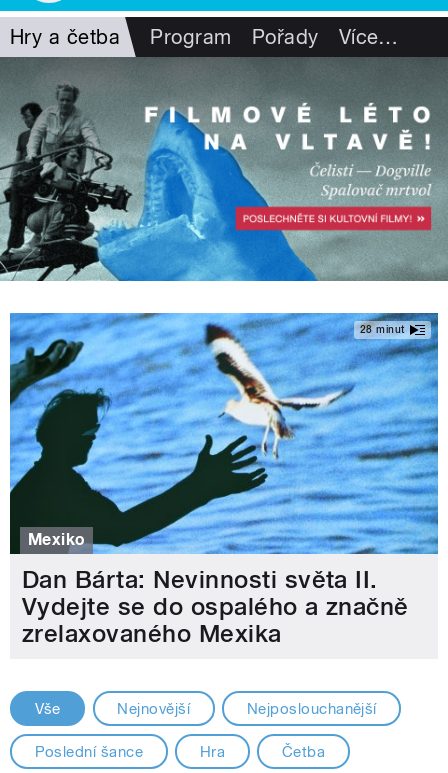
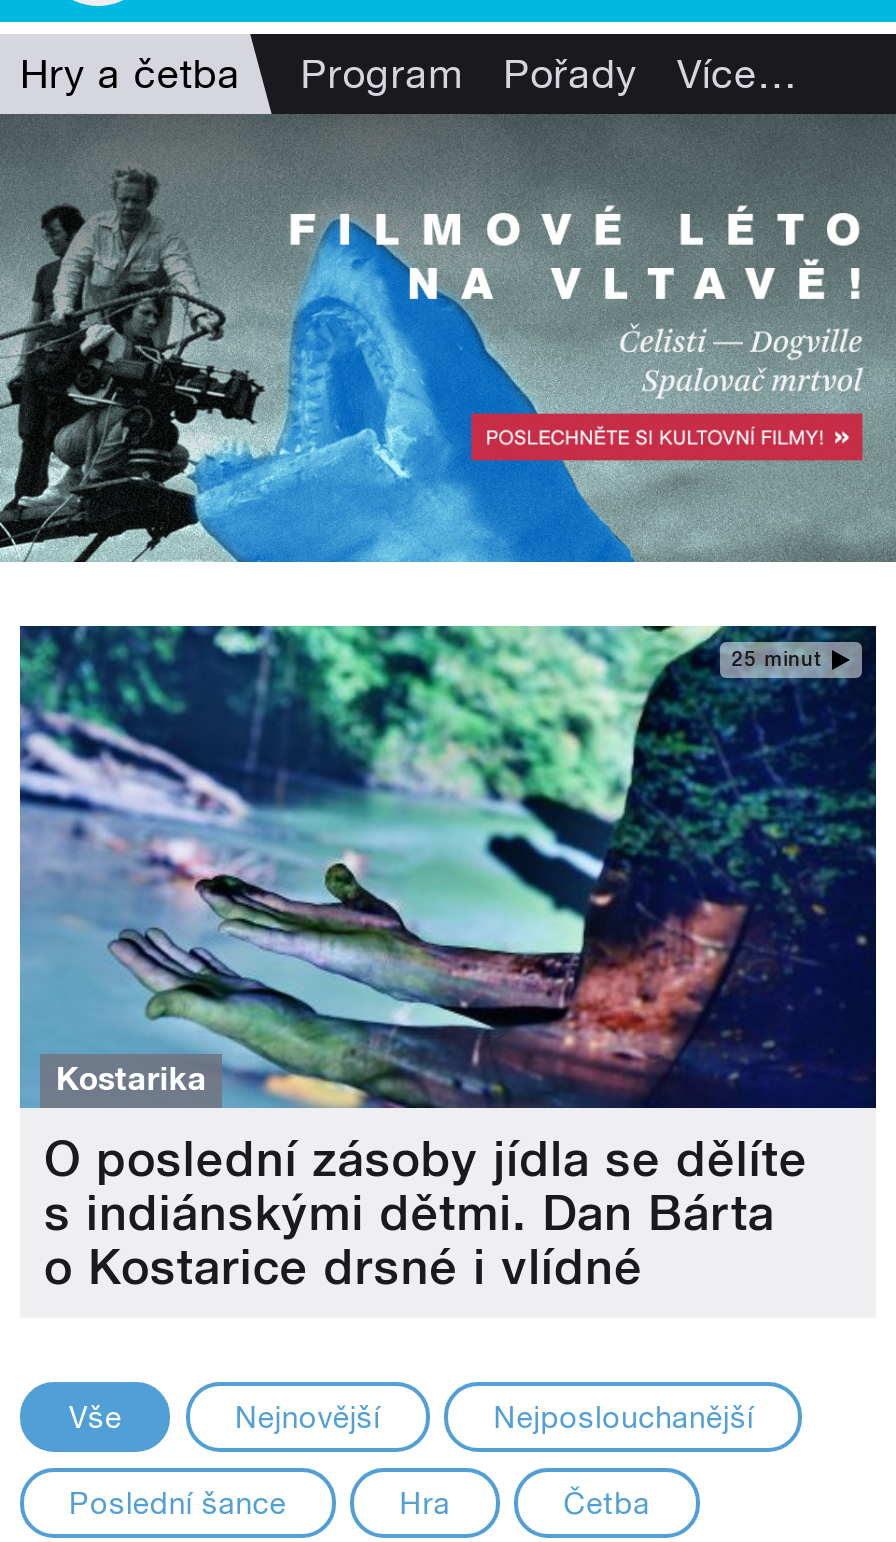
- [image]
- 28 minut
+ [image]
+ 25 minut

- Mexiko
+ Kostarika

- Dan Bárta: Nevinnosti světa II.
- Vydejte se do ospalého a značně
- zrelaxovaného Mexika
+ O poslední zásoby jídla se dělíte
+ s indiánskými dětmi. Dan Bárta
+ o Kostarice drsné i vlídné
